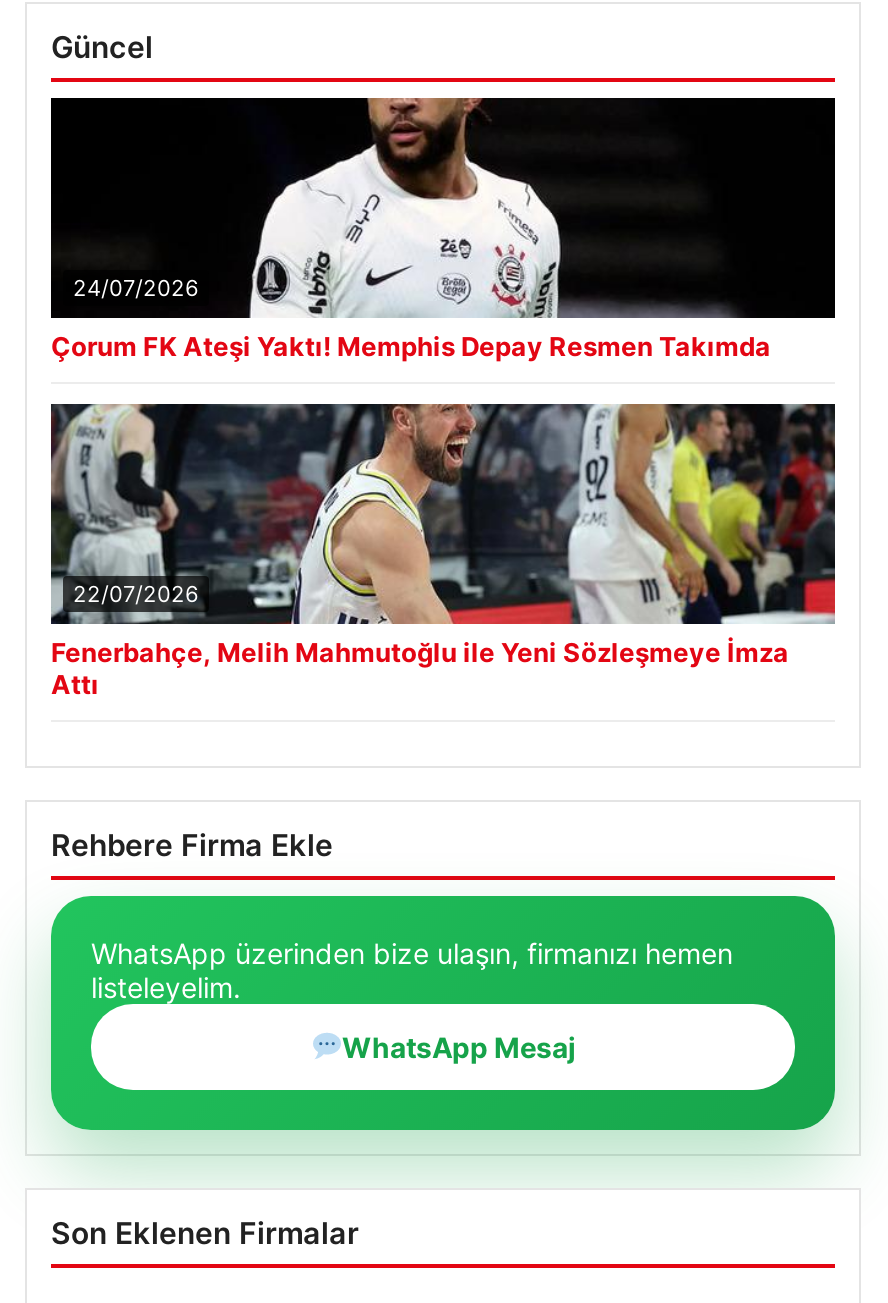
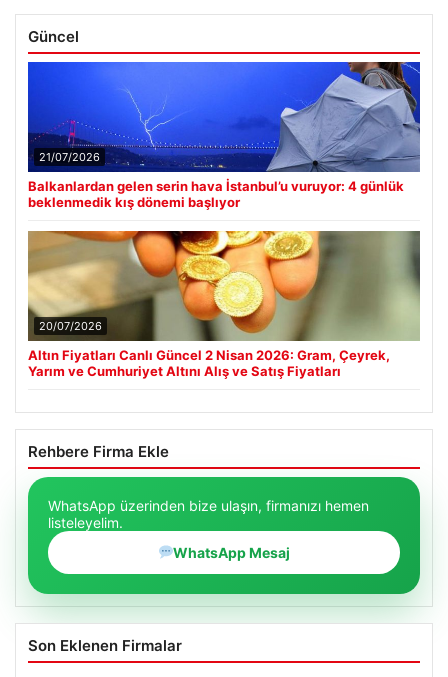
- [image]
- 24/07/2026
+ [image]
+ 21/07/2026

- Çorum FK Ateşi Yaktı! Memphis Depay Resmen Takımda
+ Balkanlardan gelen serin hava İstanbul’u vuruyor: 4 günlük
+ beklenmedik kış dönemi başlıyor

- [image]
- 22/07/2026
+ [image]
+ 20/07/2026

- Fenerbahçe, Melih Mahmutoğlu ile Yeni Sözleşmeye İmza
- Attı
+ Altın Fiyatları Canlı Güncel 2 Nisan 2026: Gram, Çeyrek,
+ Yarım ve Cumhuriyet Altını Alış ve Satış Fiyatları
